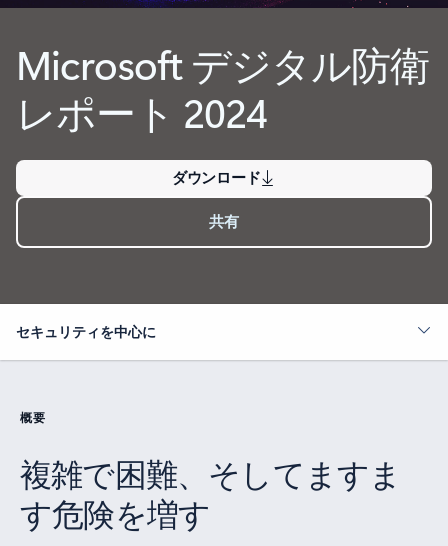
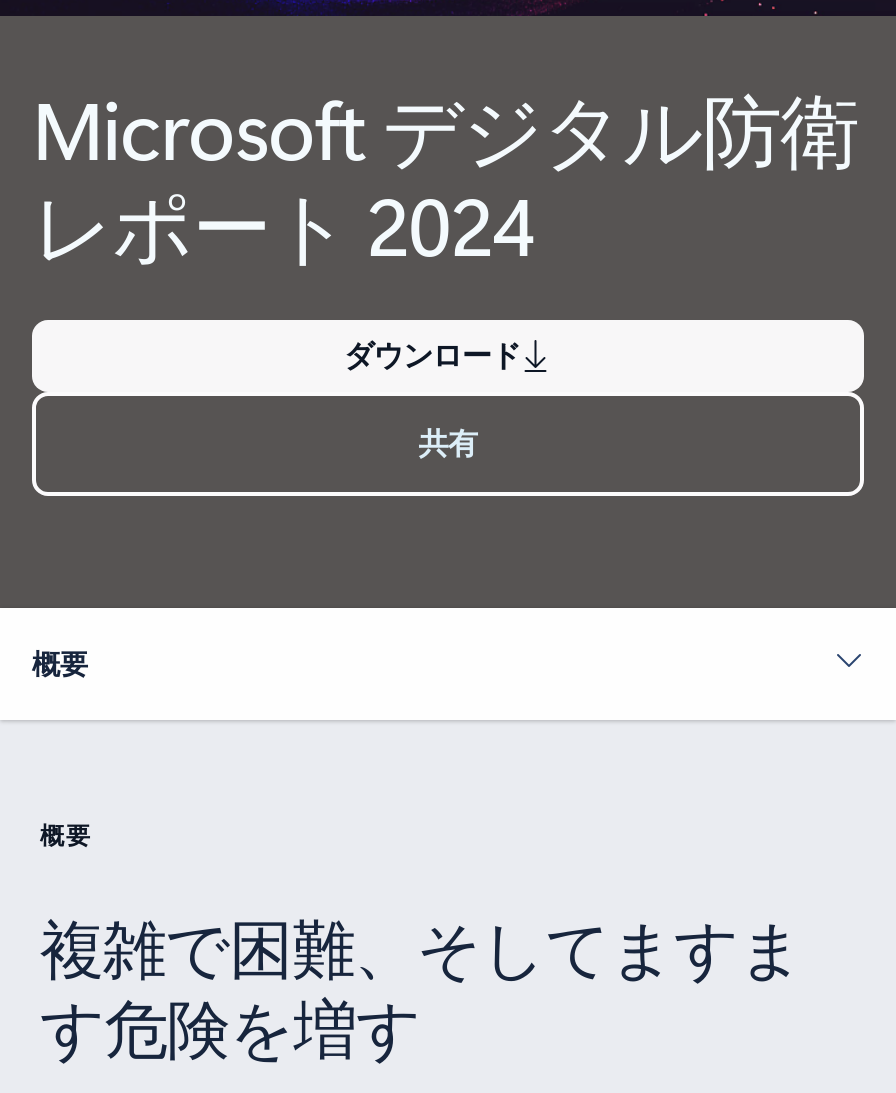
- セキュリティを中心に
+ 概要
